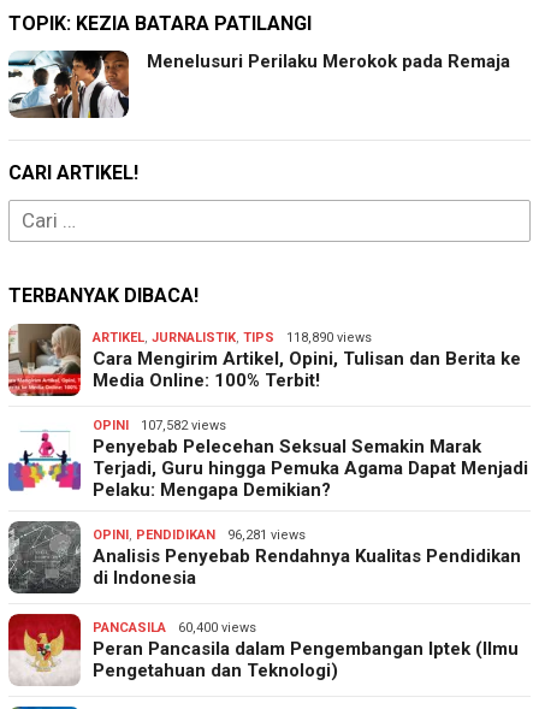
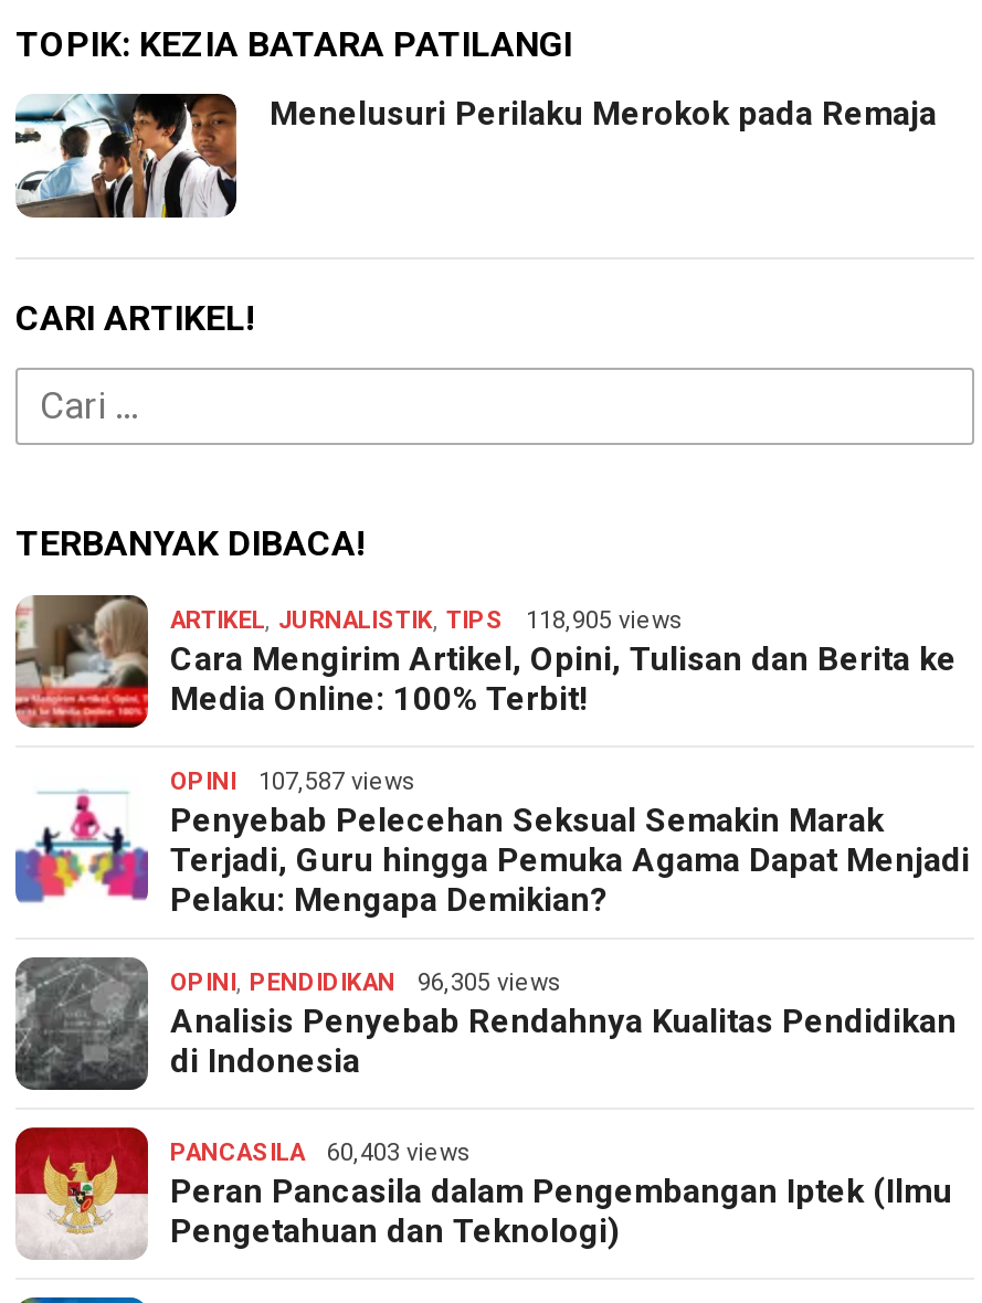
- ARTIKEL, JURNALISTIK, TIPS 118,890 views
+ ARTIKEL, JURNALISTIK, TIPS 118,905 views

- OPINI 107,582 views
+ OPINI 107,587 views

- OPINI, PENDIDIKAN 96,281 views
+ OPINI, PENDIDIKAN 96,305 views

- PANCASILA 60,400 views
+ PANCASILA 60,403 views
